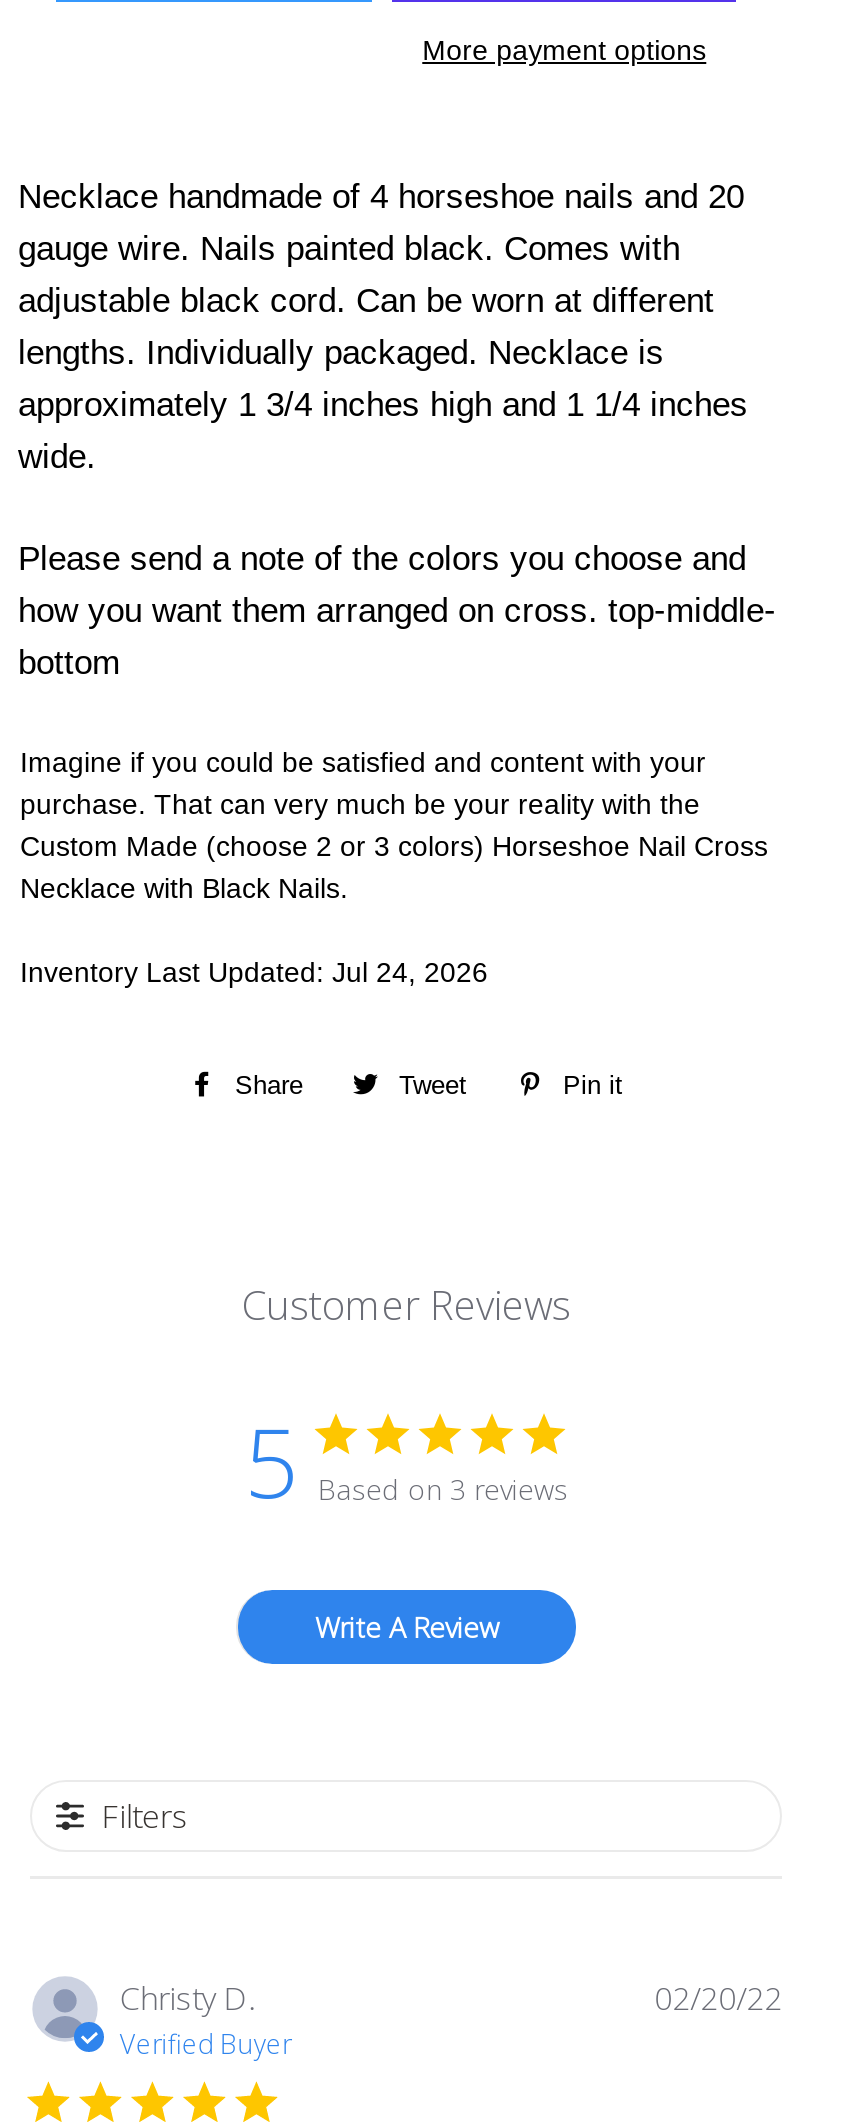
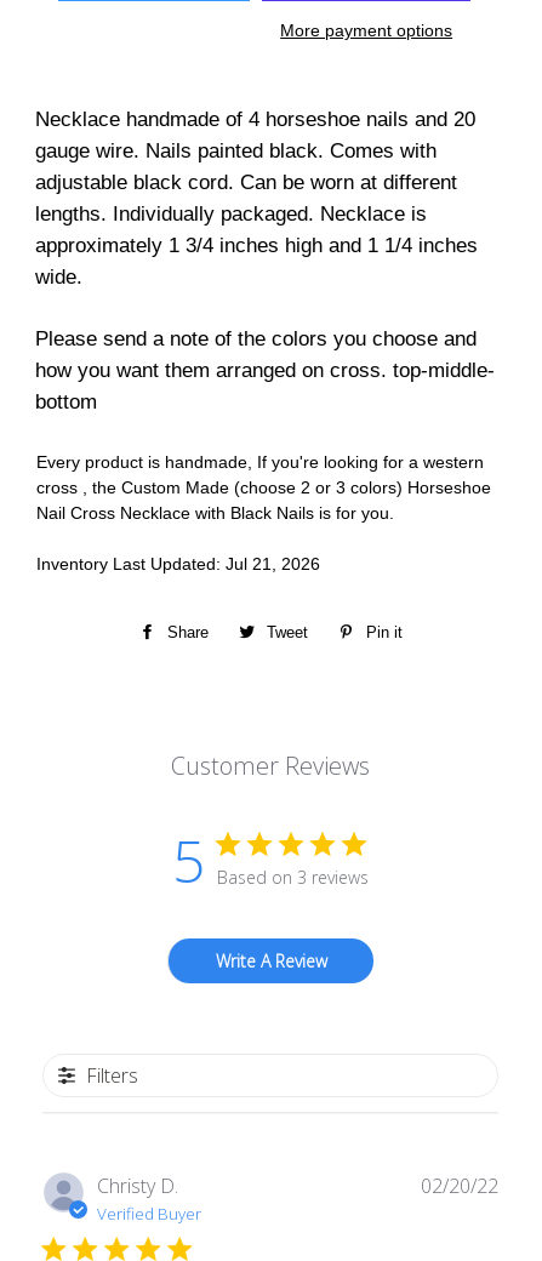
- Imagine if you could be satisfied and content with your
- purchase. That can very much be your reality with the
- Custom Made (choose 2 or 3 colors) Horseshoe Nail Cross
- Necklace with Black Nails.
+ Every product is handmade, If you're looking for a western
+ cross , the Custom Made (choose 2 or 3 colors) Horseshoe
+ Nail Cross Necklace with Black Nails is for you.

- Inventory Last Updated: Jul 24, 2026
+ Inventory Last Updated: Jul 21, 2026
